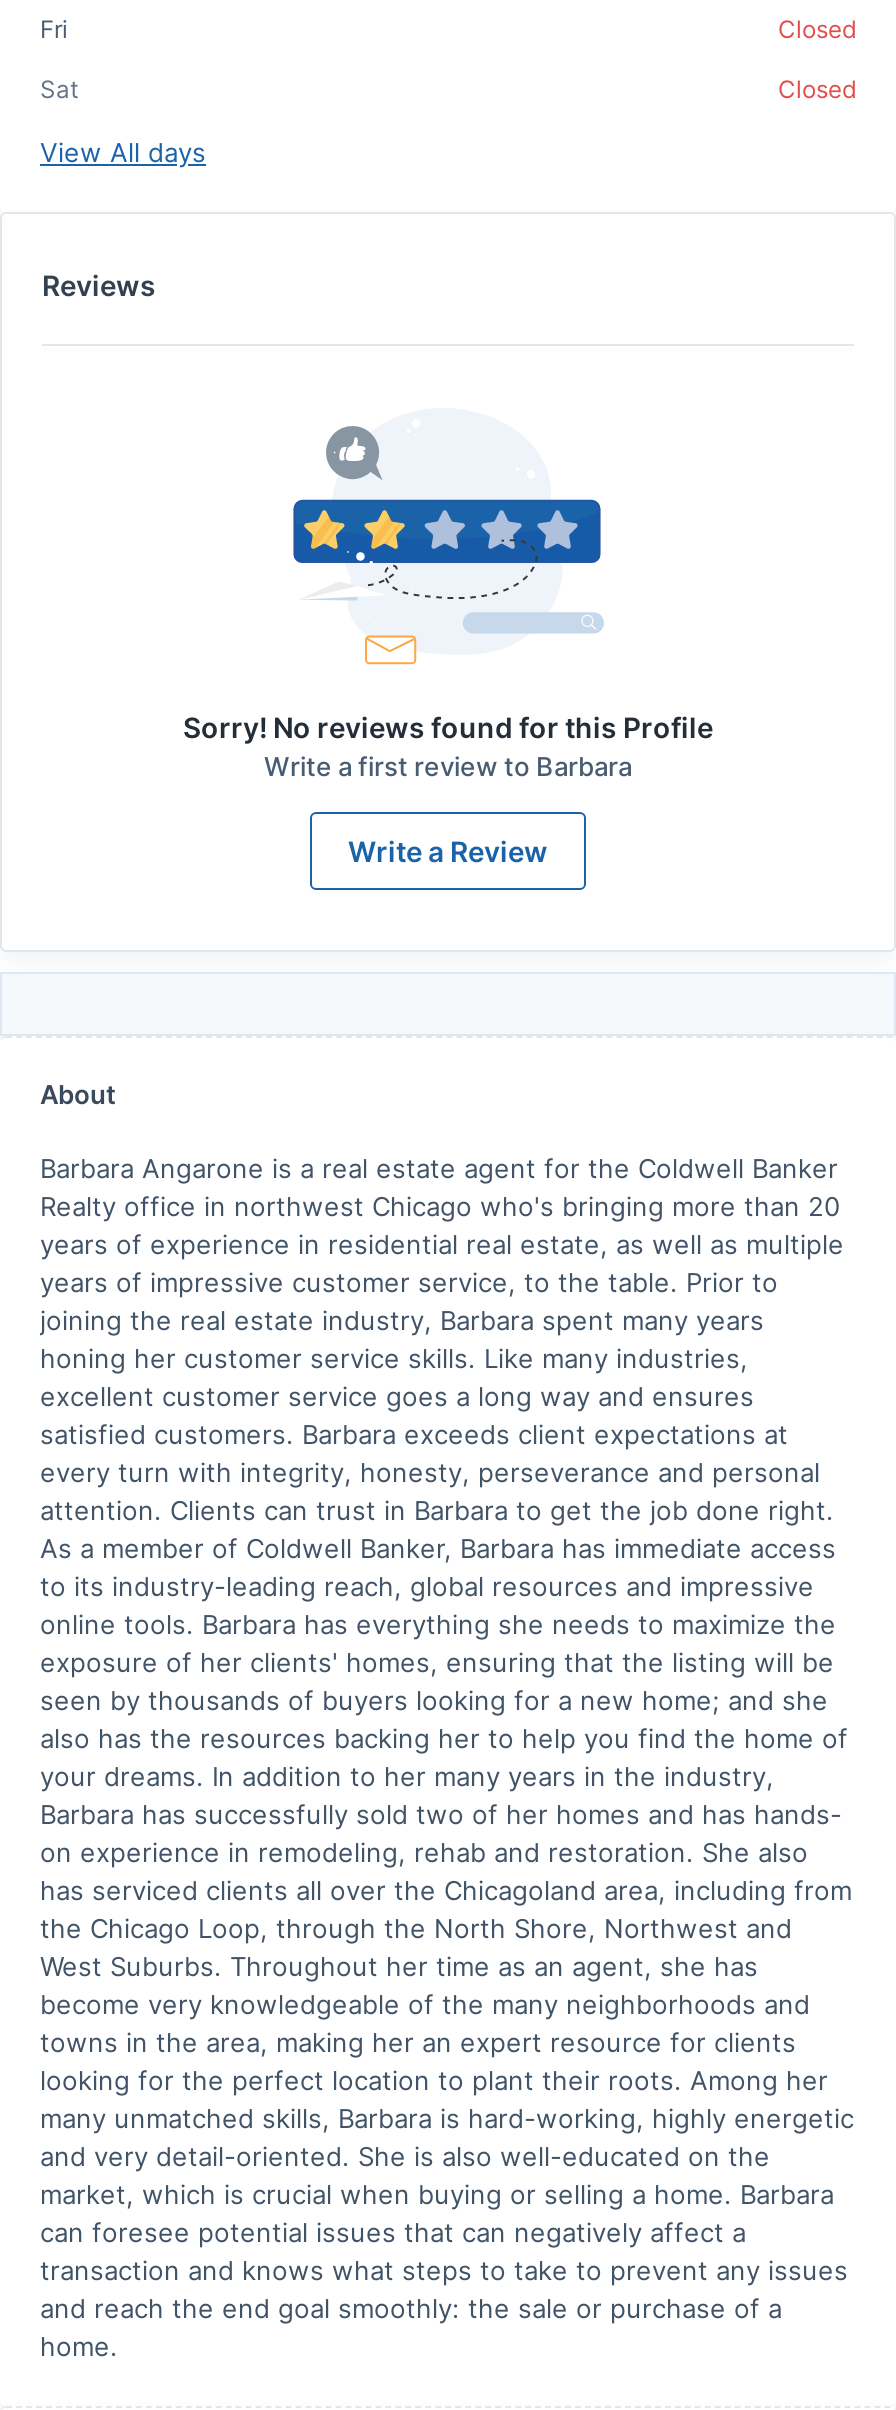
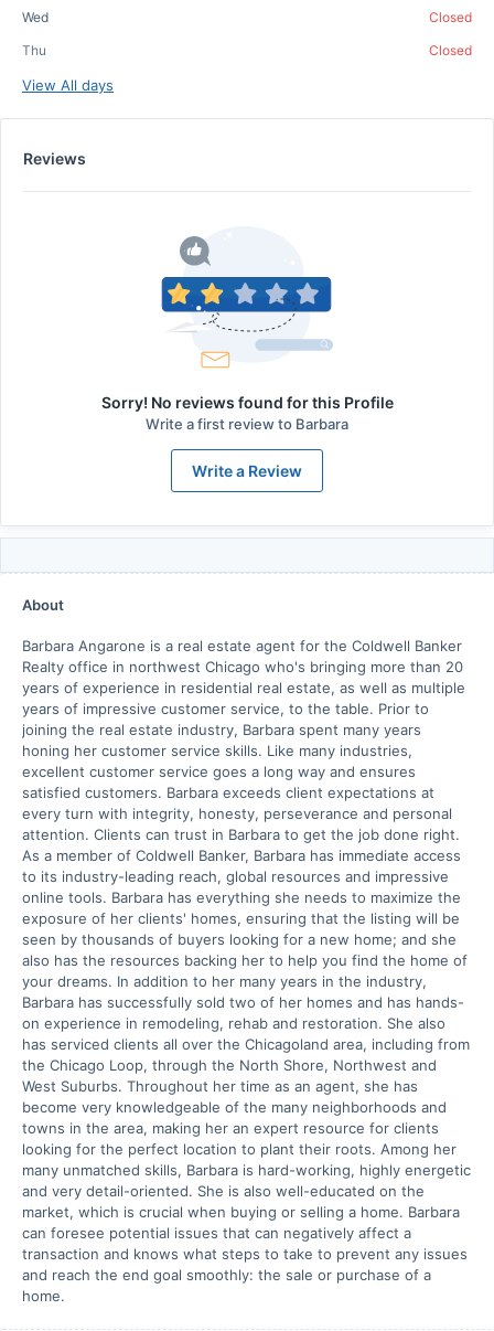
- Fri
+ Wed

- Sat
+ Thu
